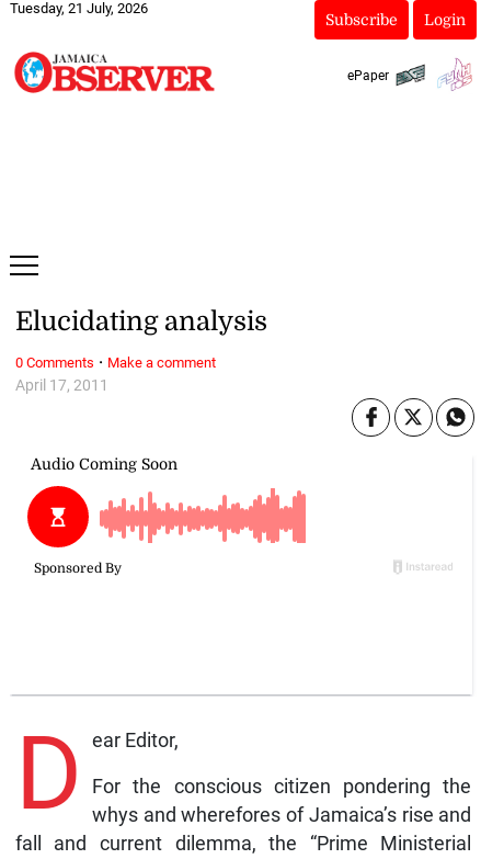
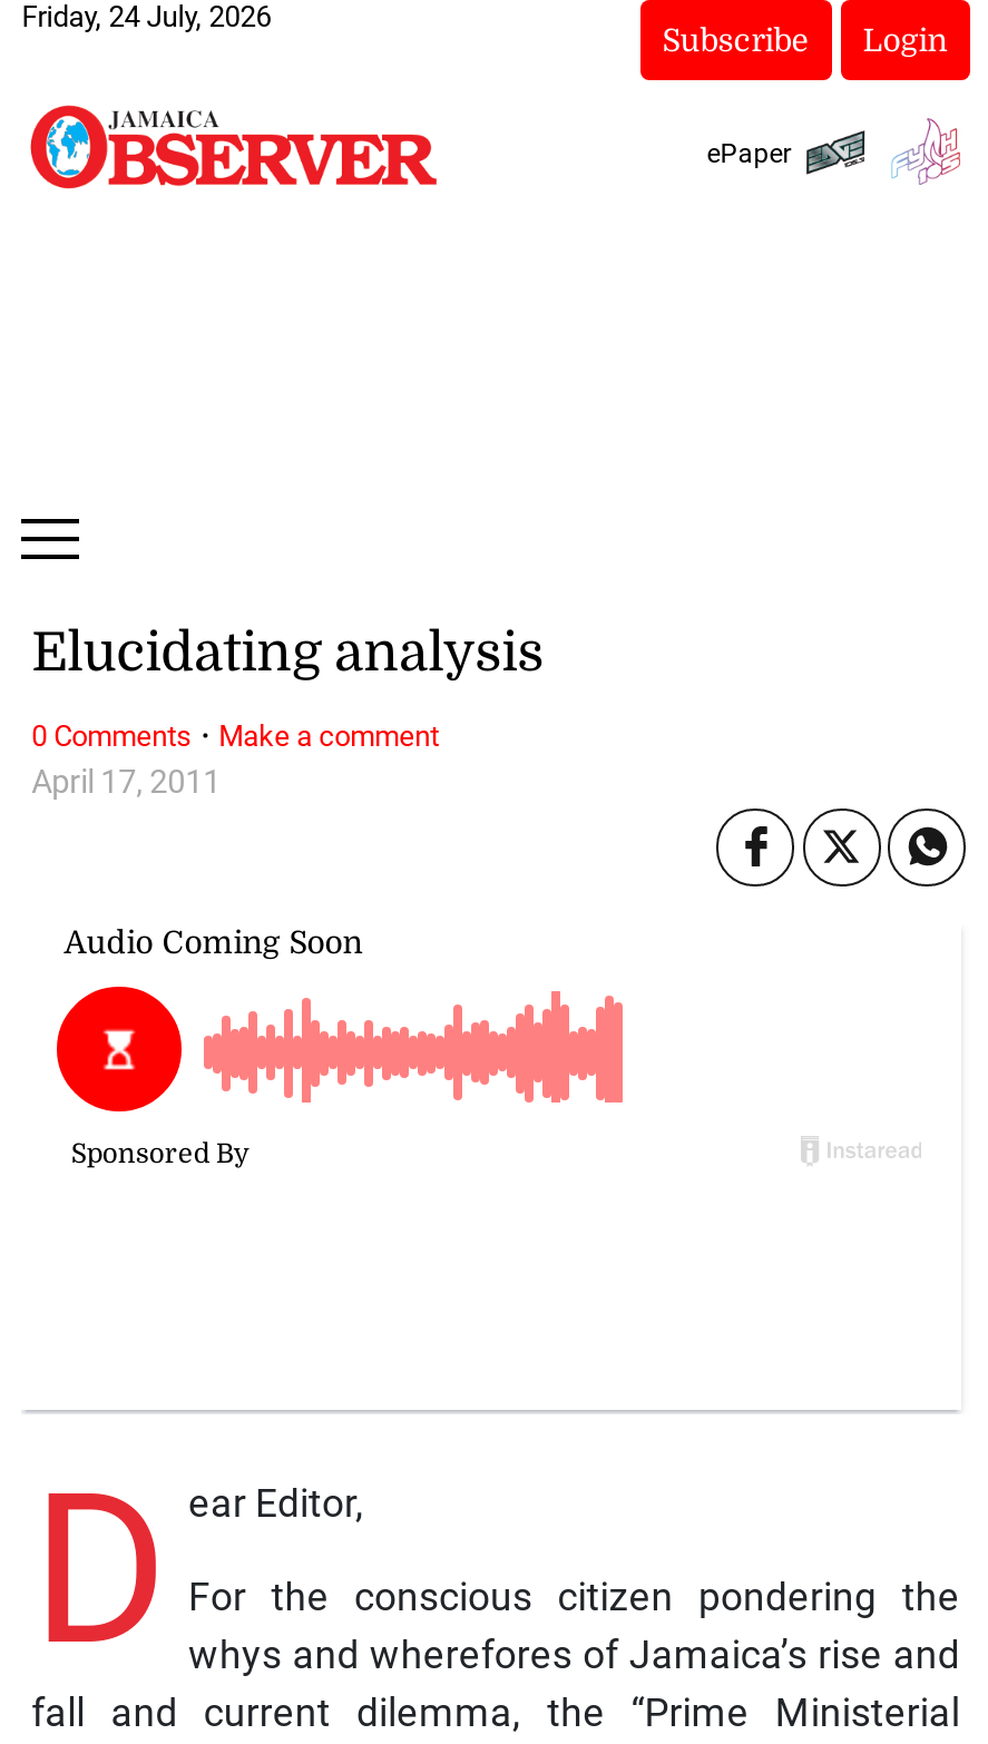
- Tuesday, 21 July, 2026
+ Friday, 24 July, 2026
